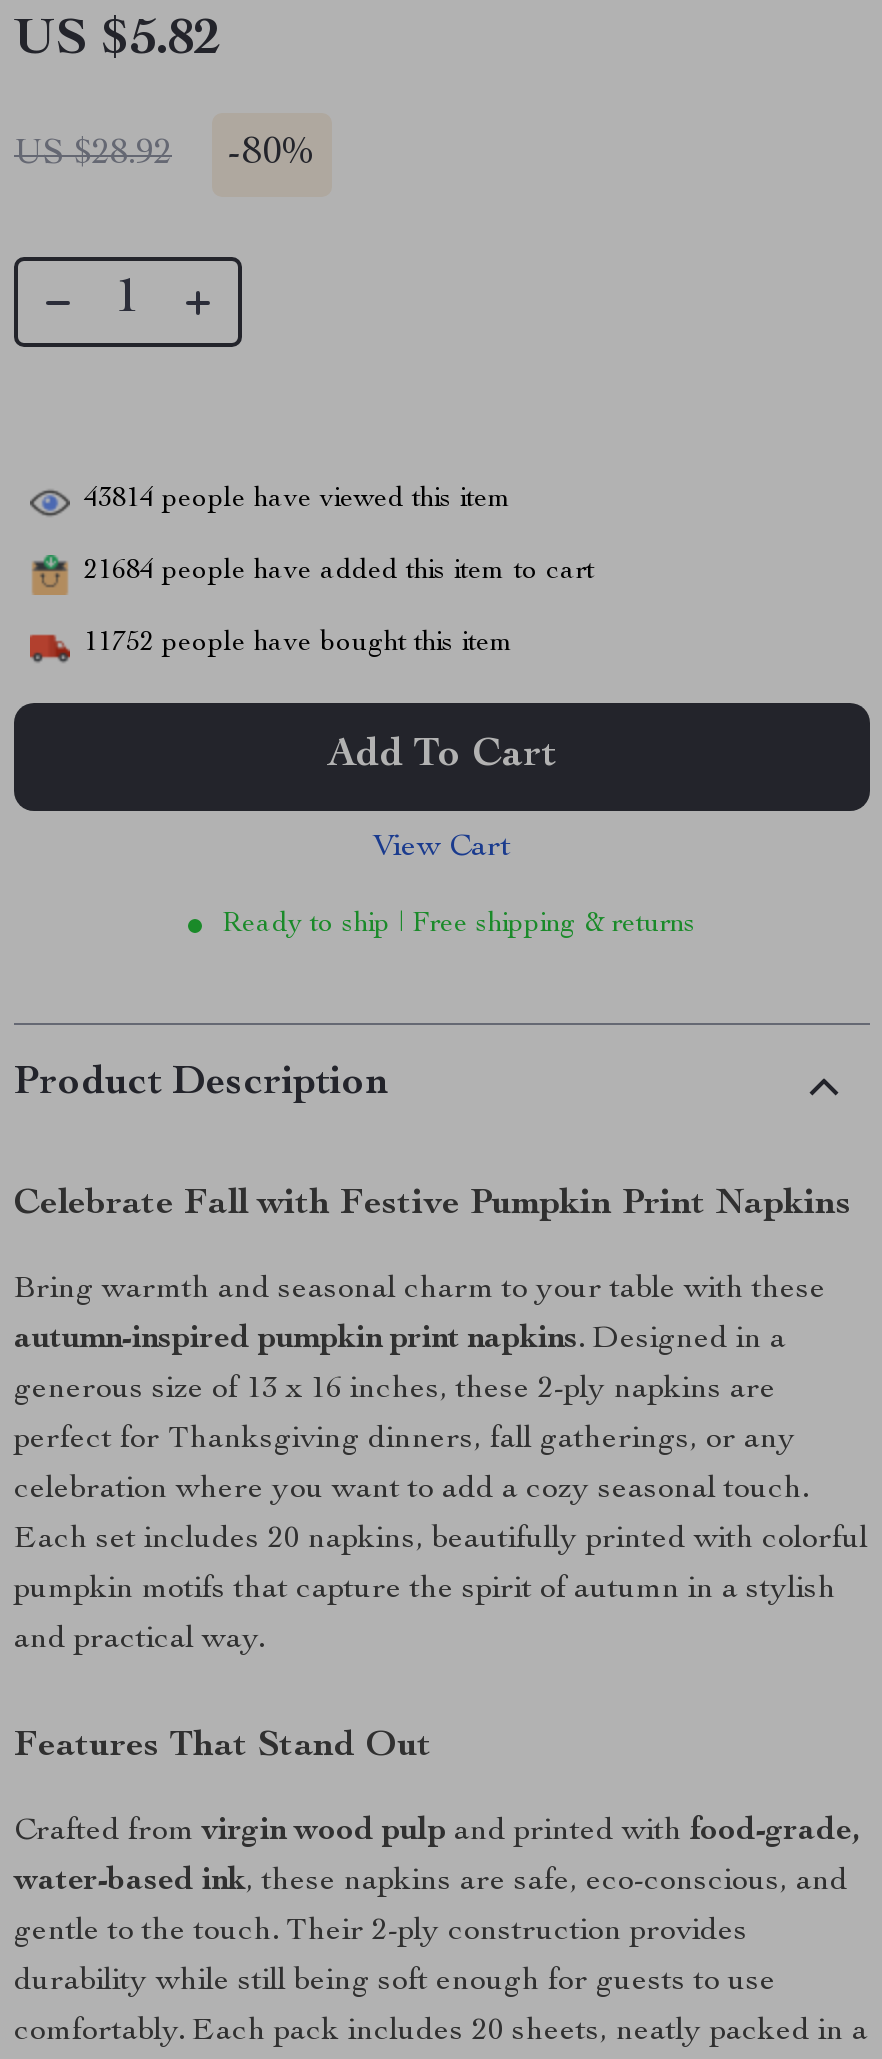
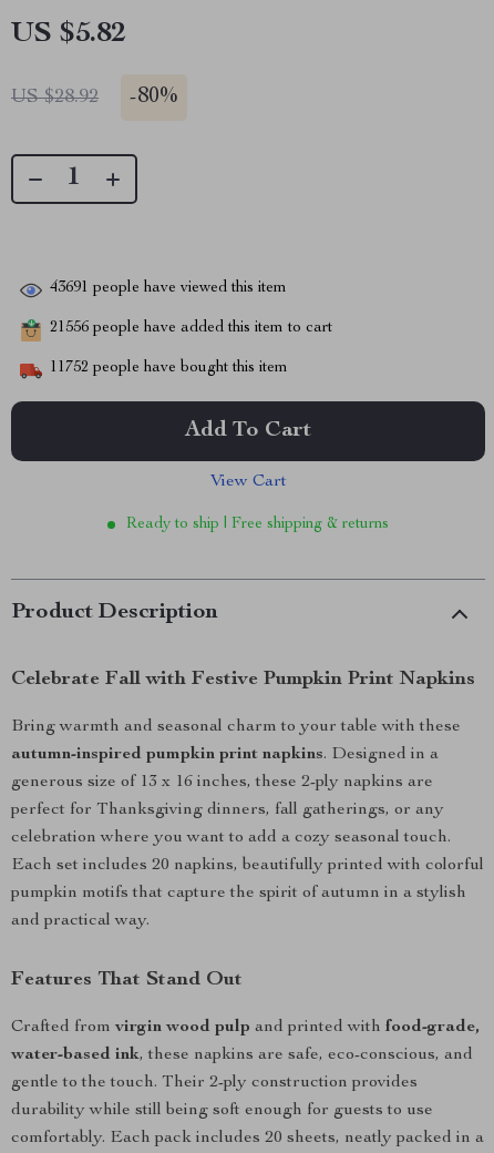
- 43814 people have viewed this item
+ 43691 people have viewed this item

- 21684 people have added this item to cart
+ 21556 people have added this item to cart
